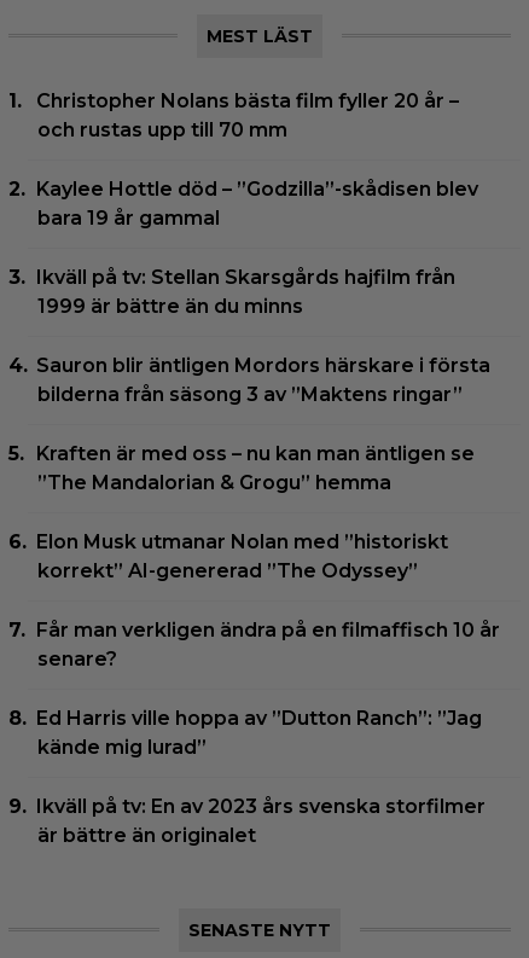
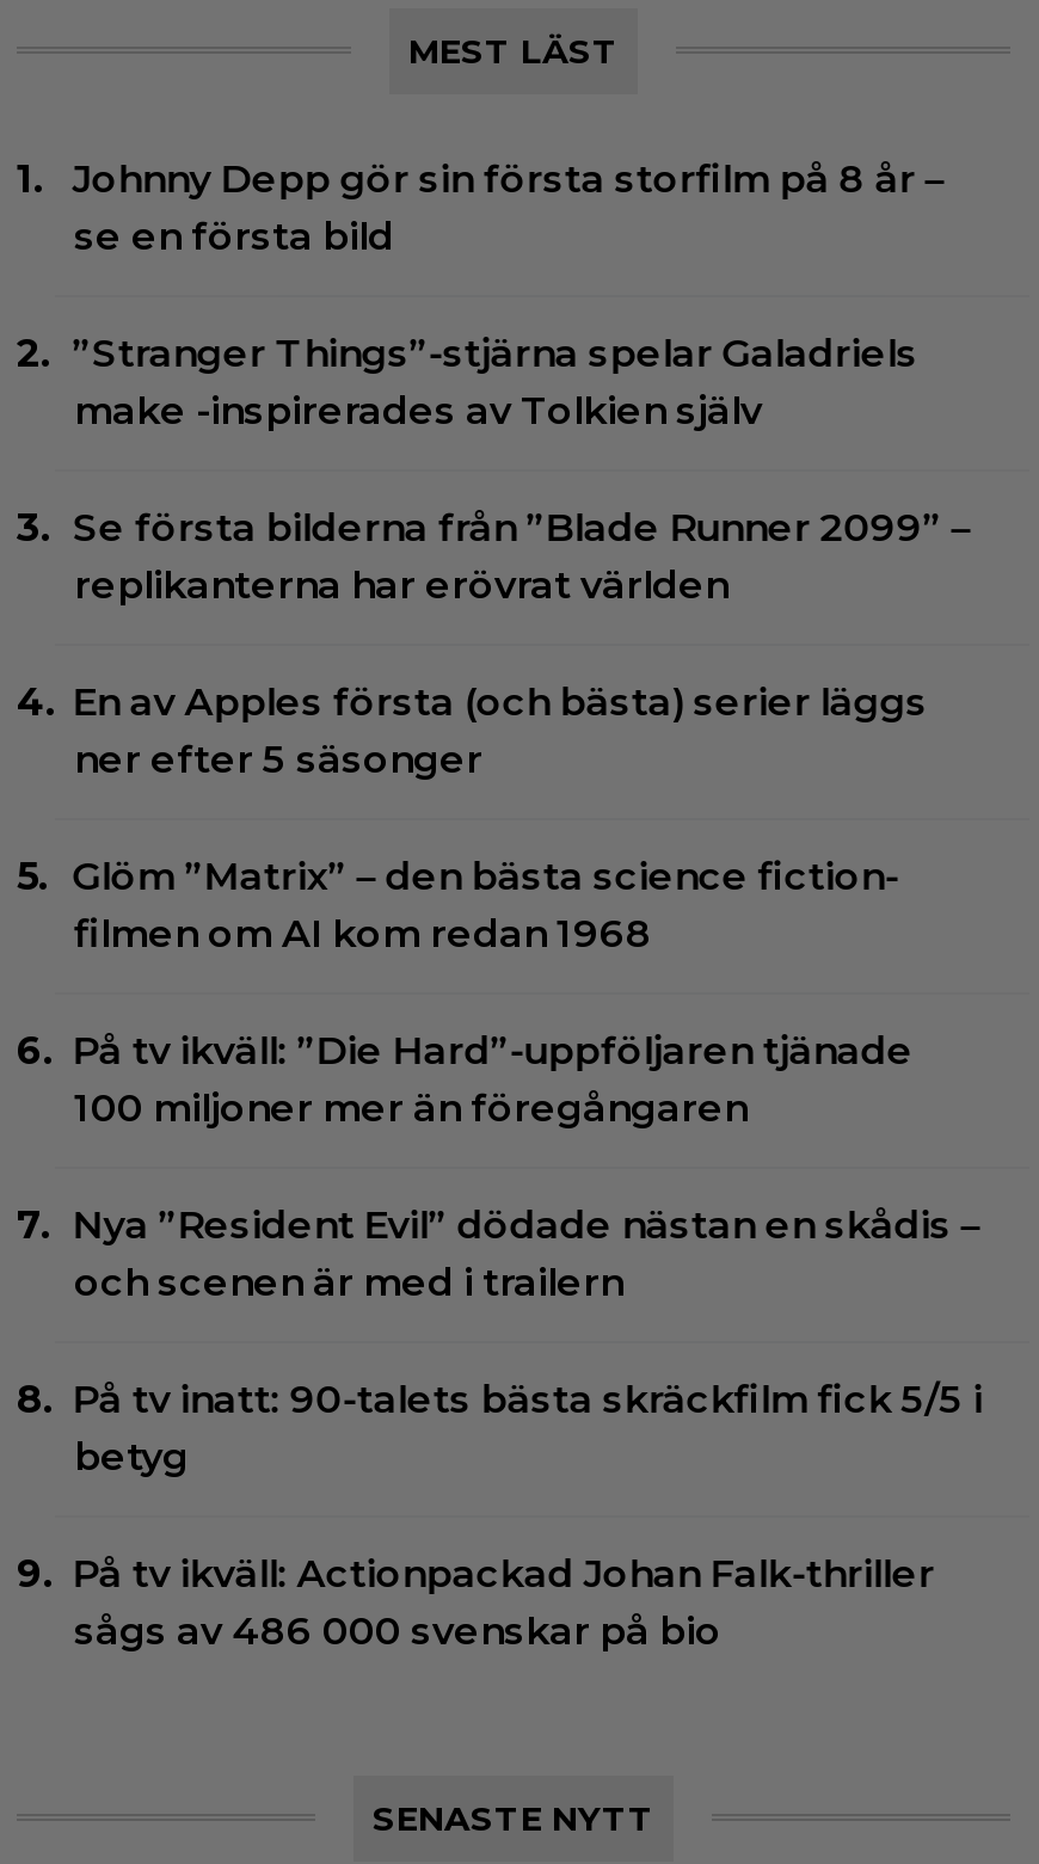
- Christopher Nolans bästa film fyller 20 år –
- och rustas upp till 70 mm
+ Johnny Depp gör sin första storfilm på 8 år –
+ se en första bild

- Kaylee Hottle död – ”Godzilla”-skådisen blev
- bara 19 år gammal
+ ”Stranger Things”-stjärna spelar Galadriels
+ make -inspirerades av Tolkien själv

- Ikväll på tv: Stellan Skarsgårds hajfilm från
- 1999 är bättre än du minns
+ Se första bilderna från ”Blade Runner 2099” –
+ replikanterna har erövrat världen

- Sauron blir äntligen Mordors härskare i första
- bilderna från säsong 3 av ”Maktens ringar”
+ En av Apples första (och bästa) serier läggs
+ ner efter 5 säsonger

- Kraften är med oss – nu kan man äntligen se
- ”The Mandalorian & Grogu” hemma
+ Glöm ”Matrix” – den bästa science fiction-
+ filmen om AI kom redan 1968

- Elon Musk utmanar Nolan med ”historiskt
- korrekt” AI-genererad ”The Odyssey”
+ På tv ikväll: ”Die Hard”-uppföljaren tjänade
+ 100 miljoner mer än föregångaren

- Får man verkligen ändra på en filmaffisch 10 år
- senare?
+ Nya ”Resident Evil” dödade nästan en skådis –
+ och scenen är med i trailern

- Ed Harris ville hoppa av ”Dutton Ranch”: ”Jag
- kände mig lurad”
+ På tv inatt: 90-talets bästa skräckfilm fick 5/5 i
+ betyg

- Ikväll på tv: En av 2023 års svenska storfilmer
- är bättre än originalet
+ På tv ikväll: Actionpackad Johan Falk-thriller
+ sågs av 486 000 svenskar på bio
